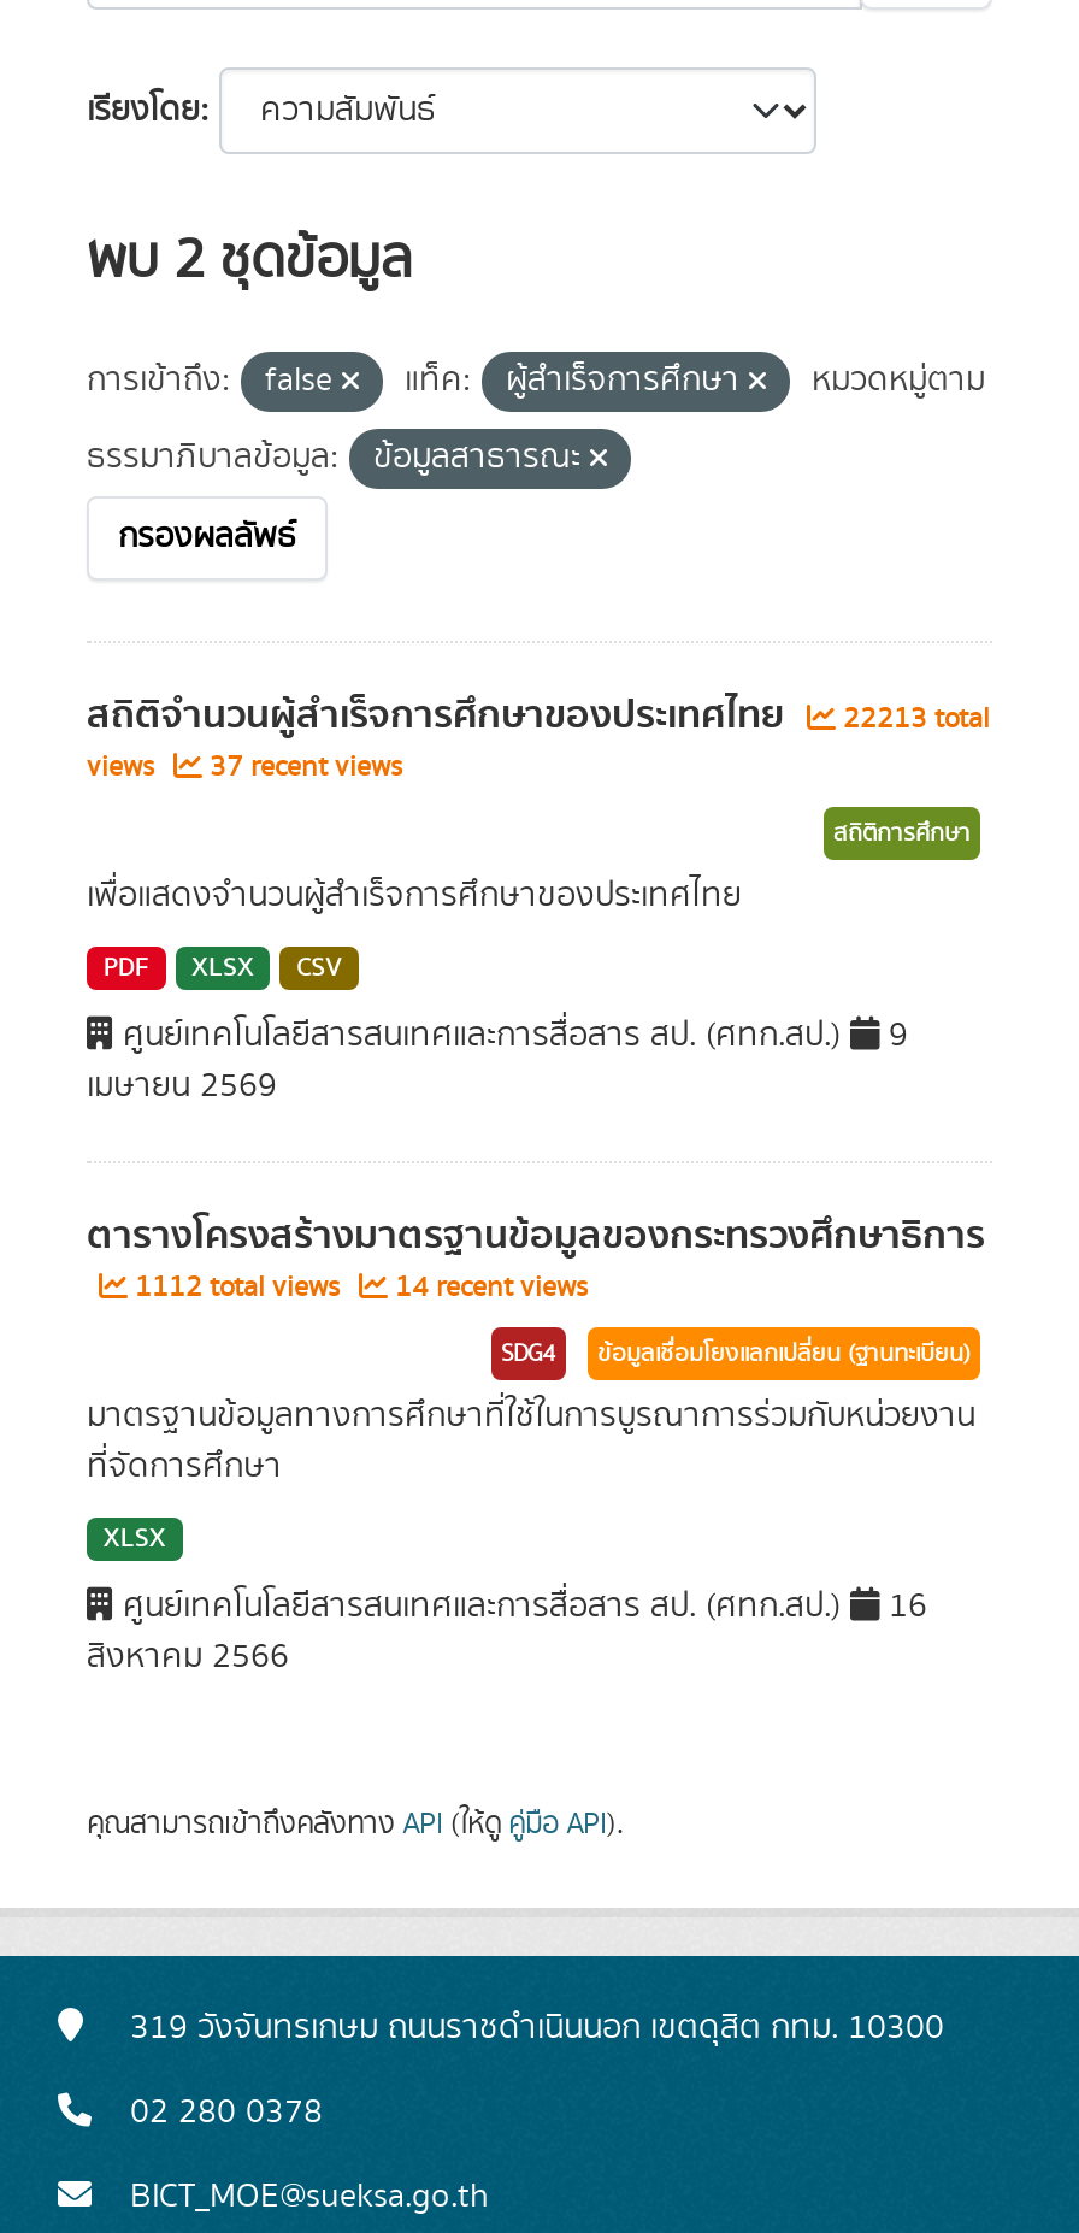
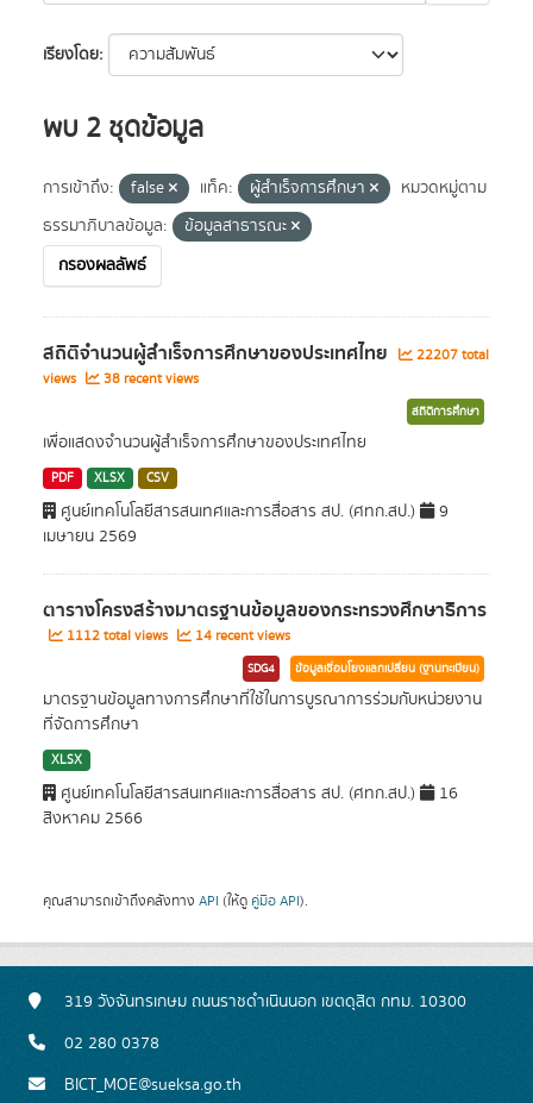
- สถิติจำนวนผู้สำเร็จการศึกษาของประเทศไทย 22213 total
+ สถิติจำนวนผู้สำเร็จการศึกษาของประเทศไทย 22207 total

- views 37 recent views
+ views 38 recent views
